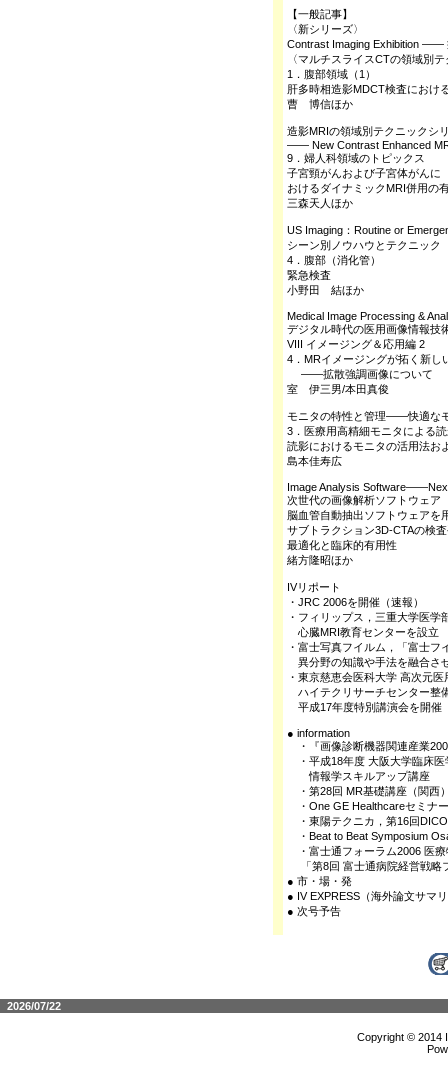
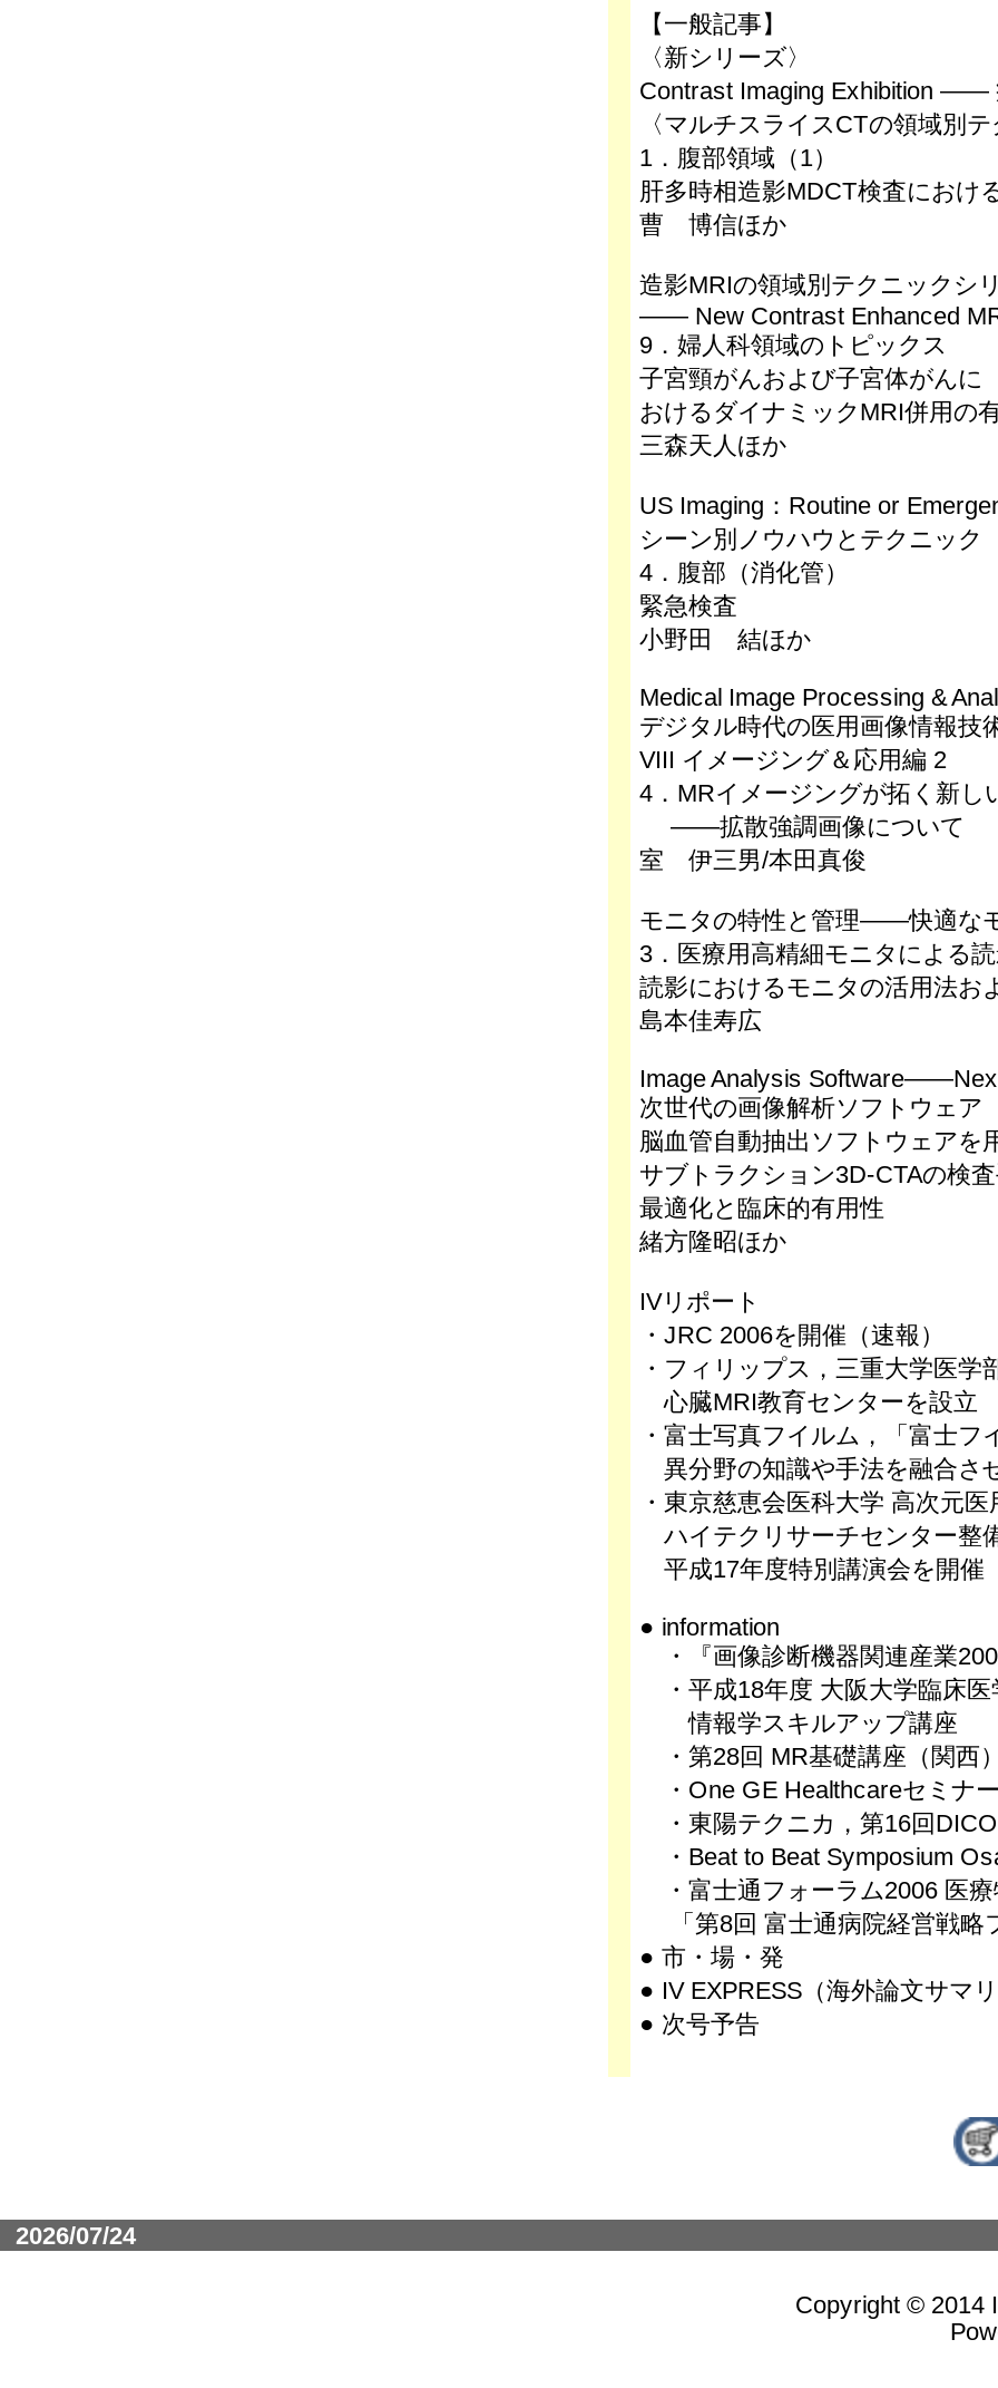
- 2026/07/22
+ 2026/07/24
